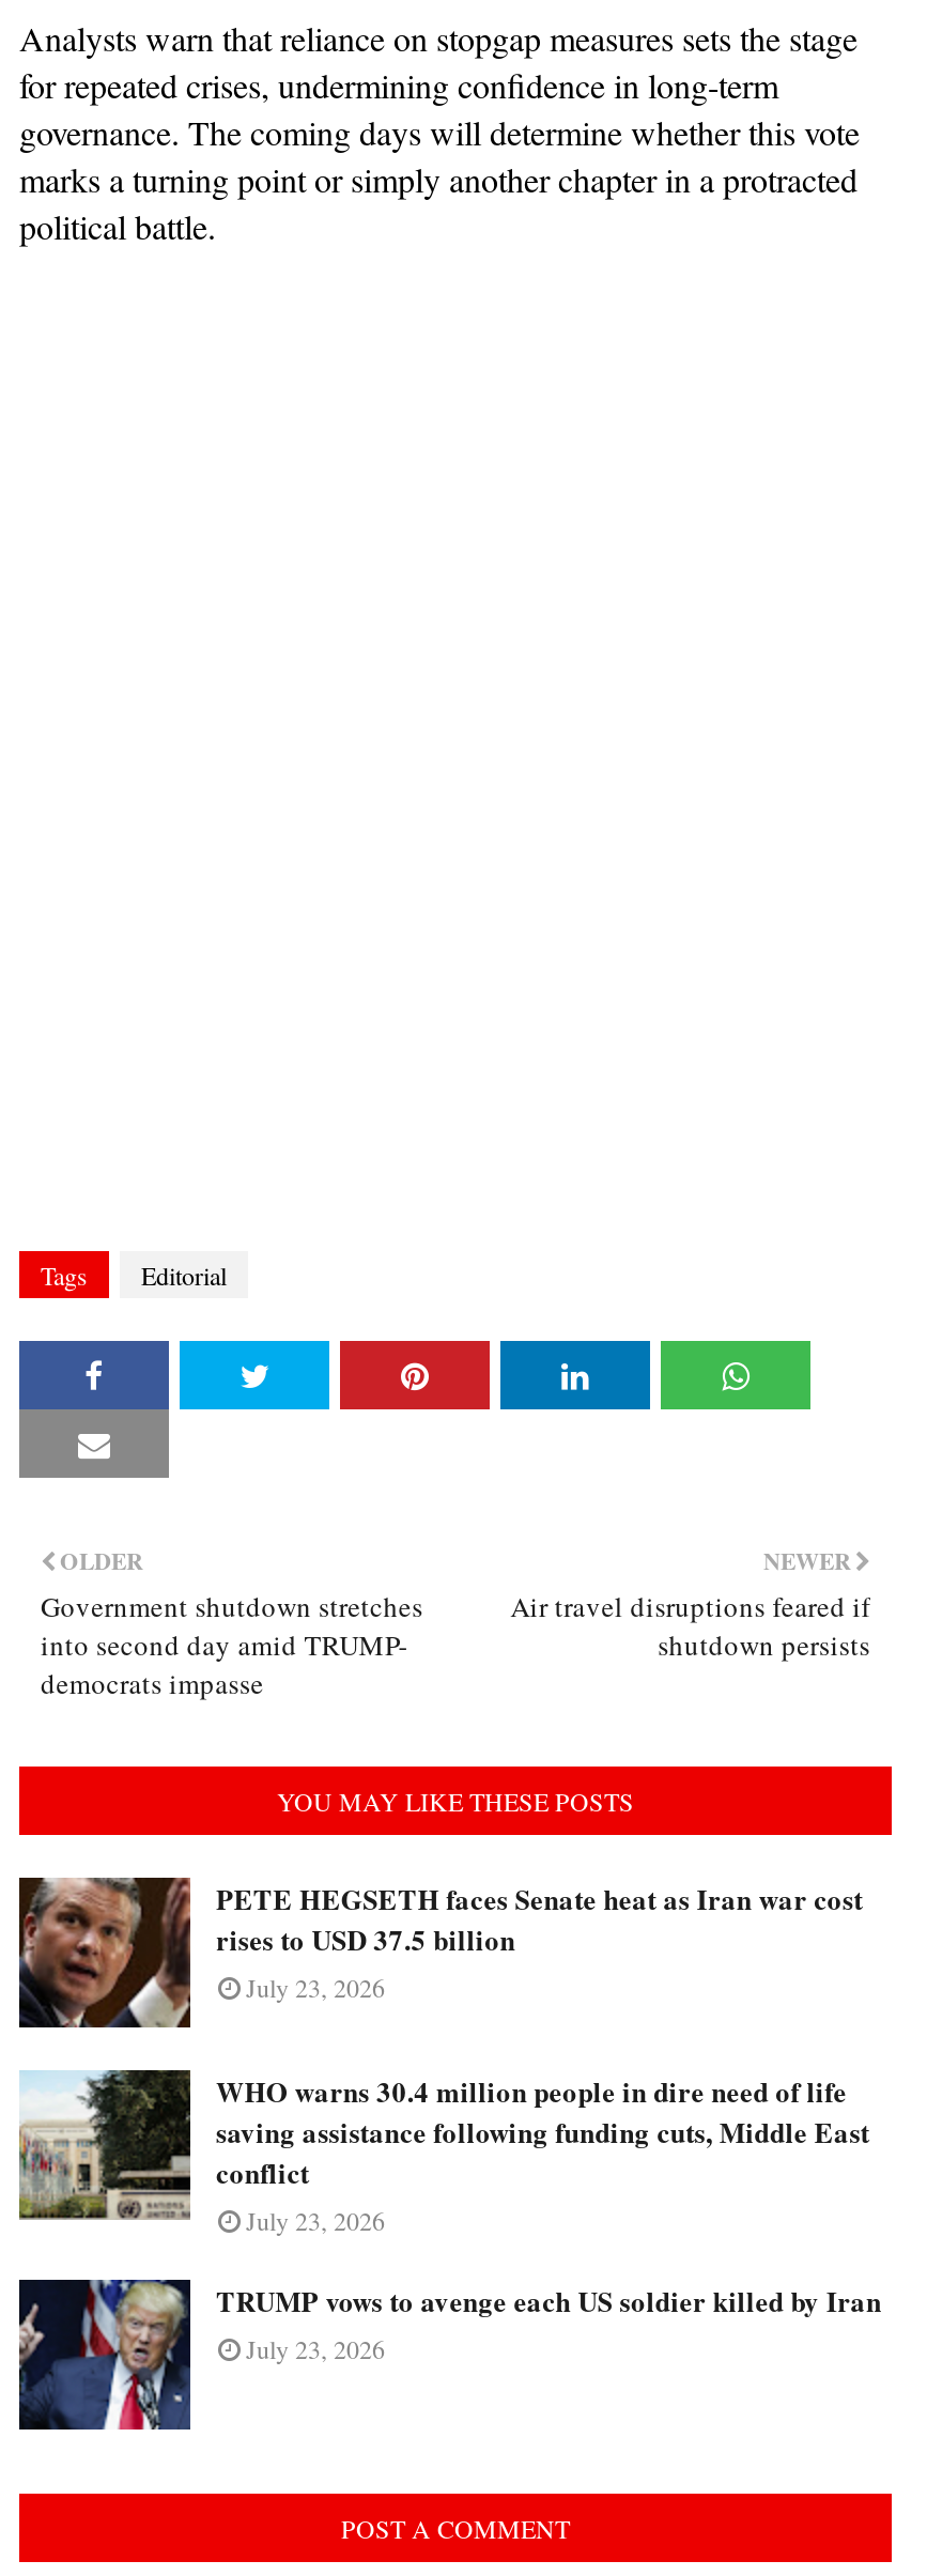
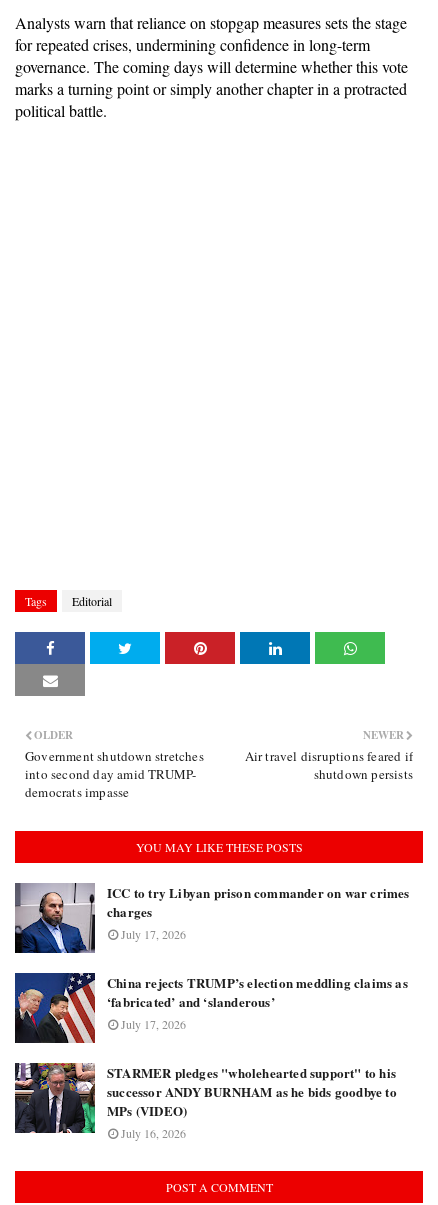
- [image]
- PETE HEGSETH faces Senate heat as Iran war cost
- rises to USD 37.5 billion
- July 23, 2026
+ [image]
+ ICC to try Libyan prison commander on war crimes
+ charges
+ July 17, 2026

- [image]
- WHO warns 30.4 million people in dire need of life
- saving assistance following funding cuts, Middle East
- conflict
- July 23, 2026
+ [image]
+ China rejects TRUMP’s election meddling claims as
+ ‘fabricated’ and ‘slanderous’
+ July 17, 2026

- [image]
- TRUMP vows to avenge each US soldier killed by Iran
- July 23, 2026
+ [image]
+ STARMER pledges "wholehearted support" to his
+ successor ANDY BURNHAM as he bids goodbye to
+ MPs (VIDEO)
+ July 16, 2026
